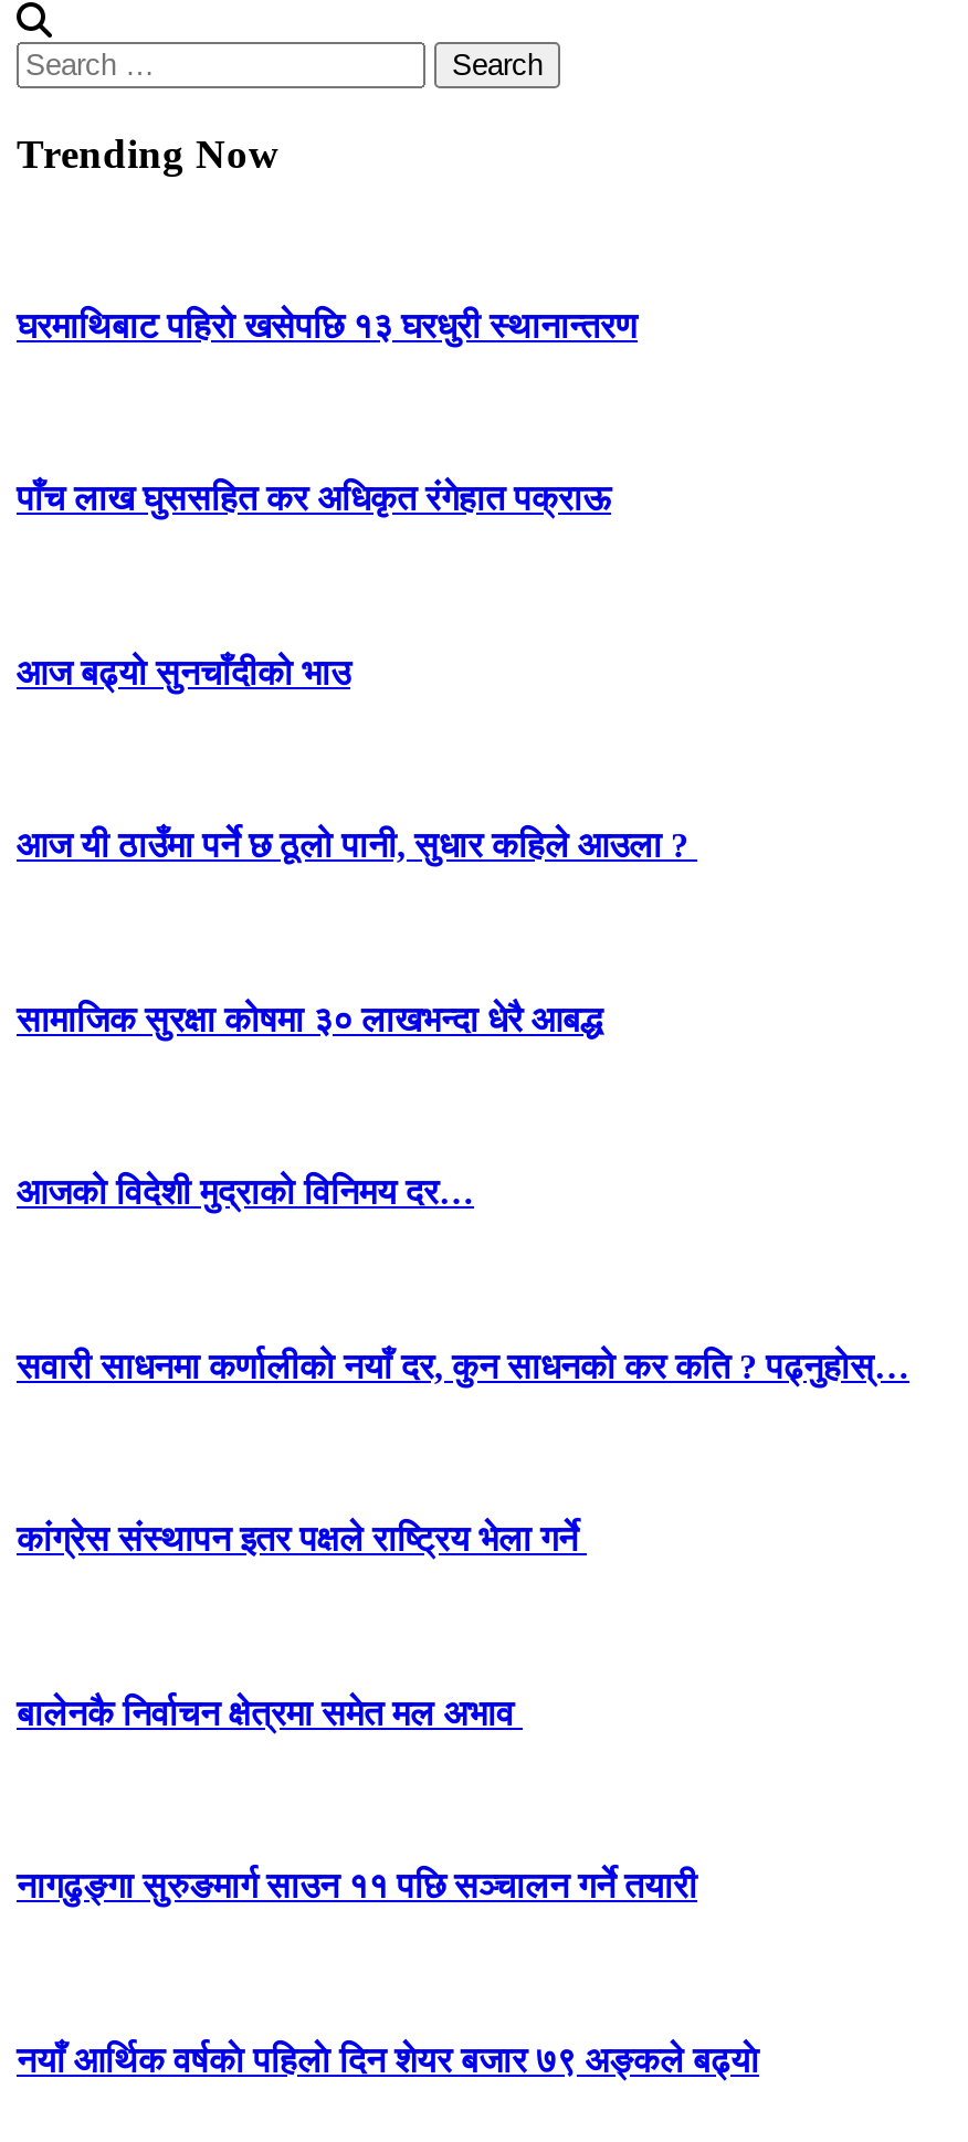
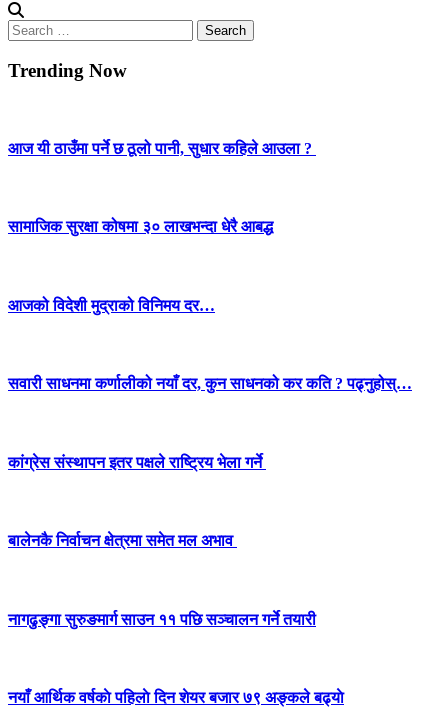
- घरमाथिबाट पहिरो खसेपछि १३ घरधुरी स्थानान्तरण

- पाँच लाख घुससहित कर अधिकृत रंगेहात पक्राऊ

- आज बढ्यो सुनचाँदीको भाउ
